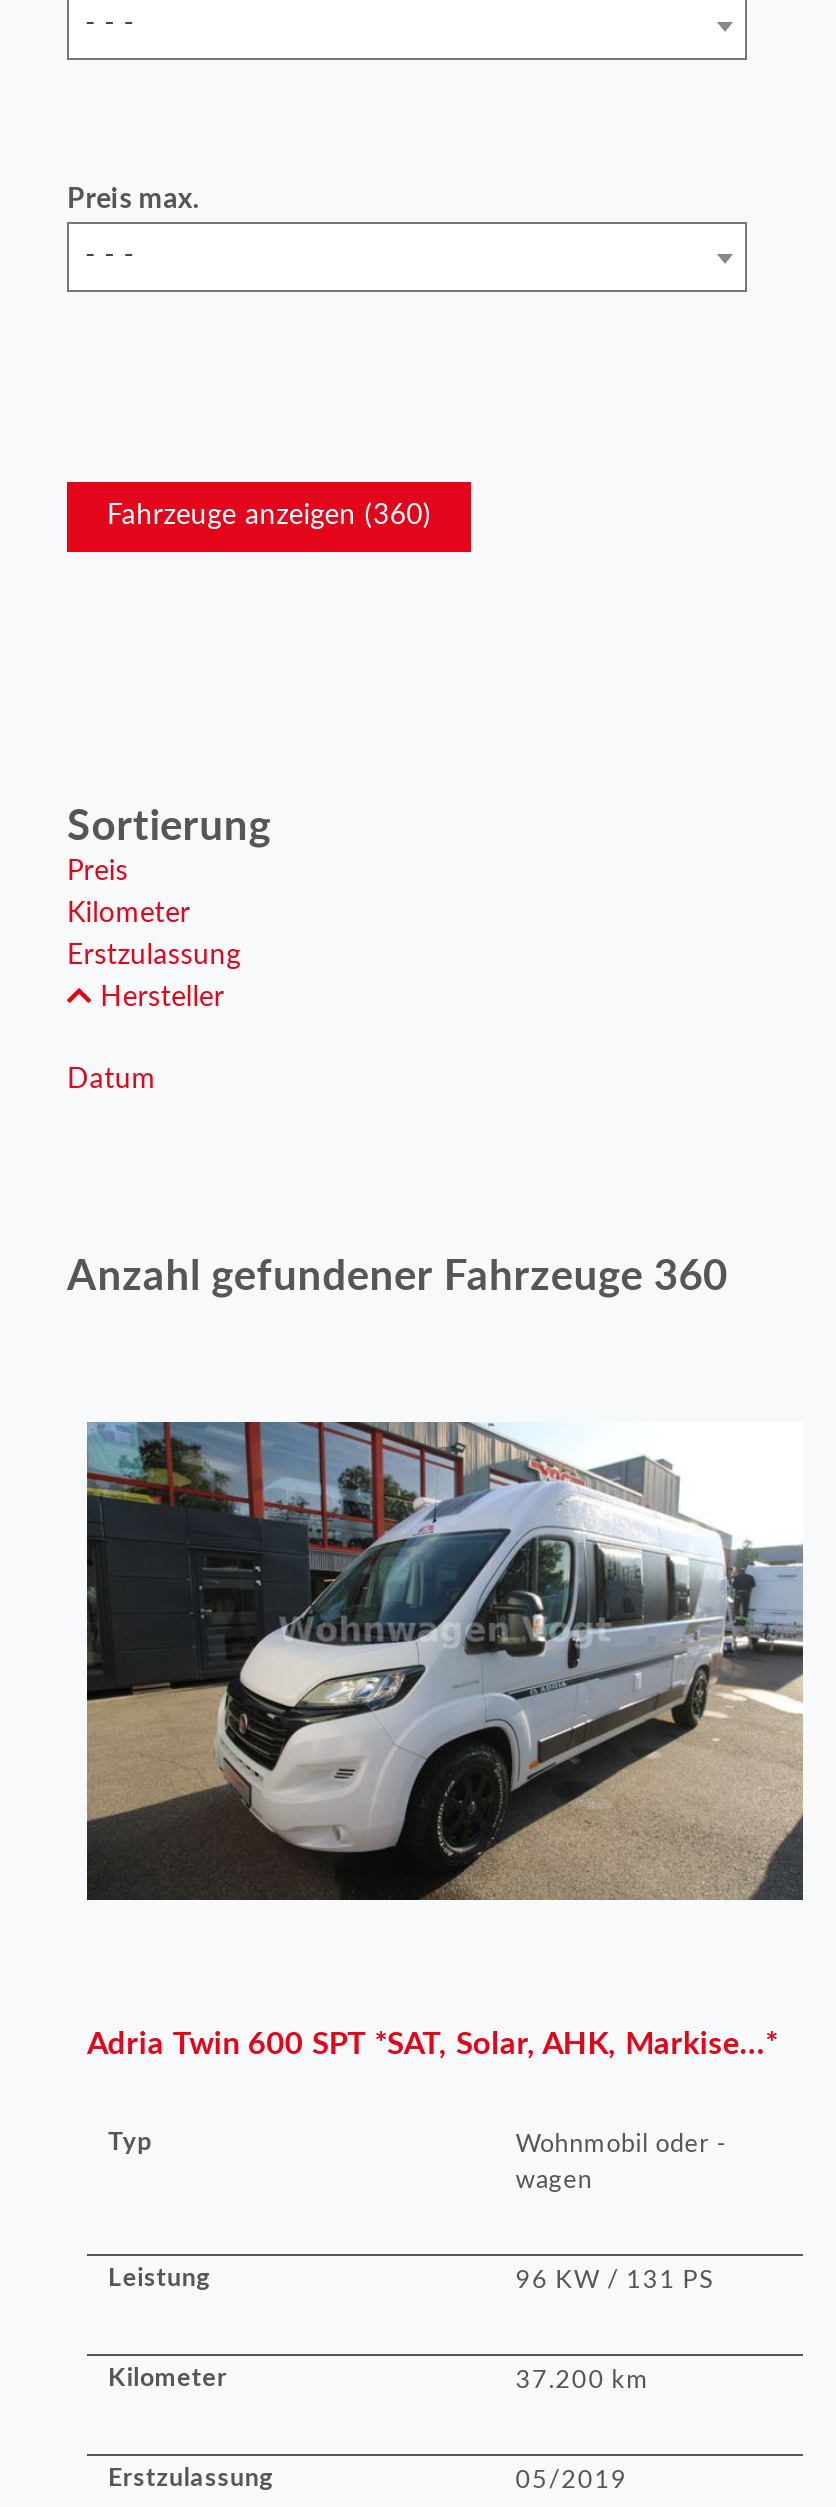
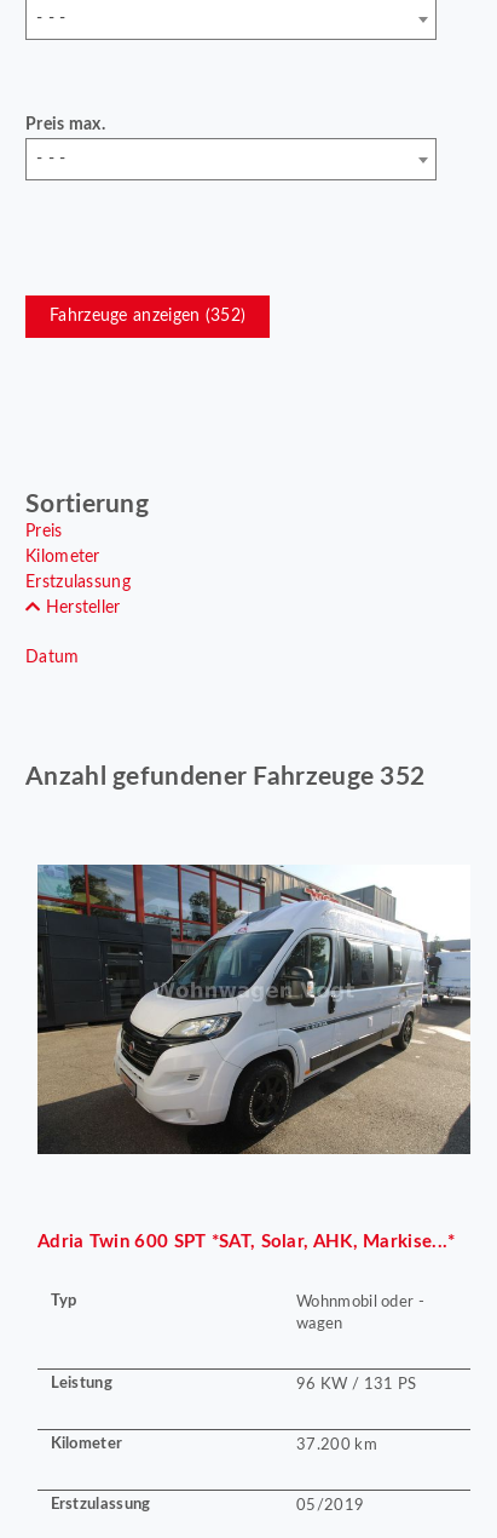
- Fahrzeuge anzeigen (360)
+ Fahrzeuge anzeigen (352)

- Anzahl gefundener Fahrzeuge 360
+ Anzahl gefundener Fahrzeuge 352
